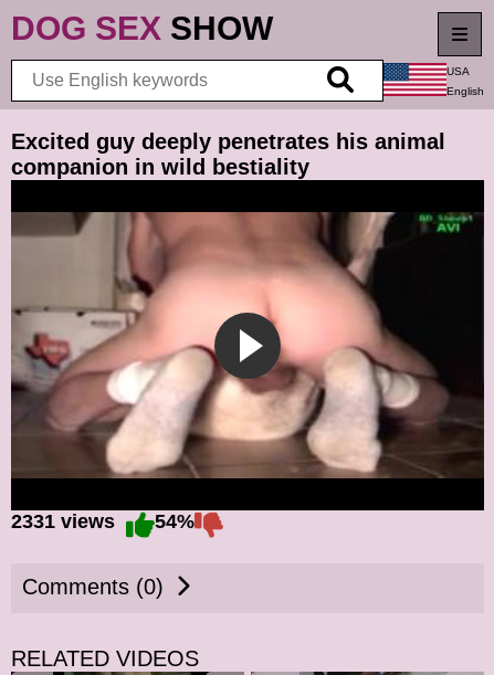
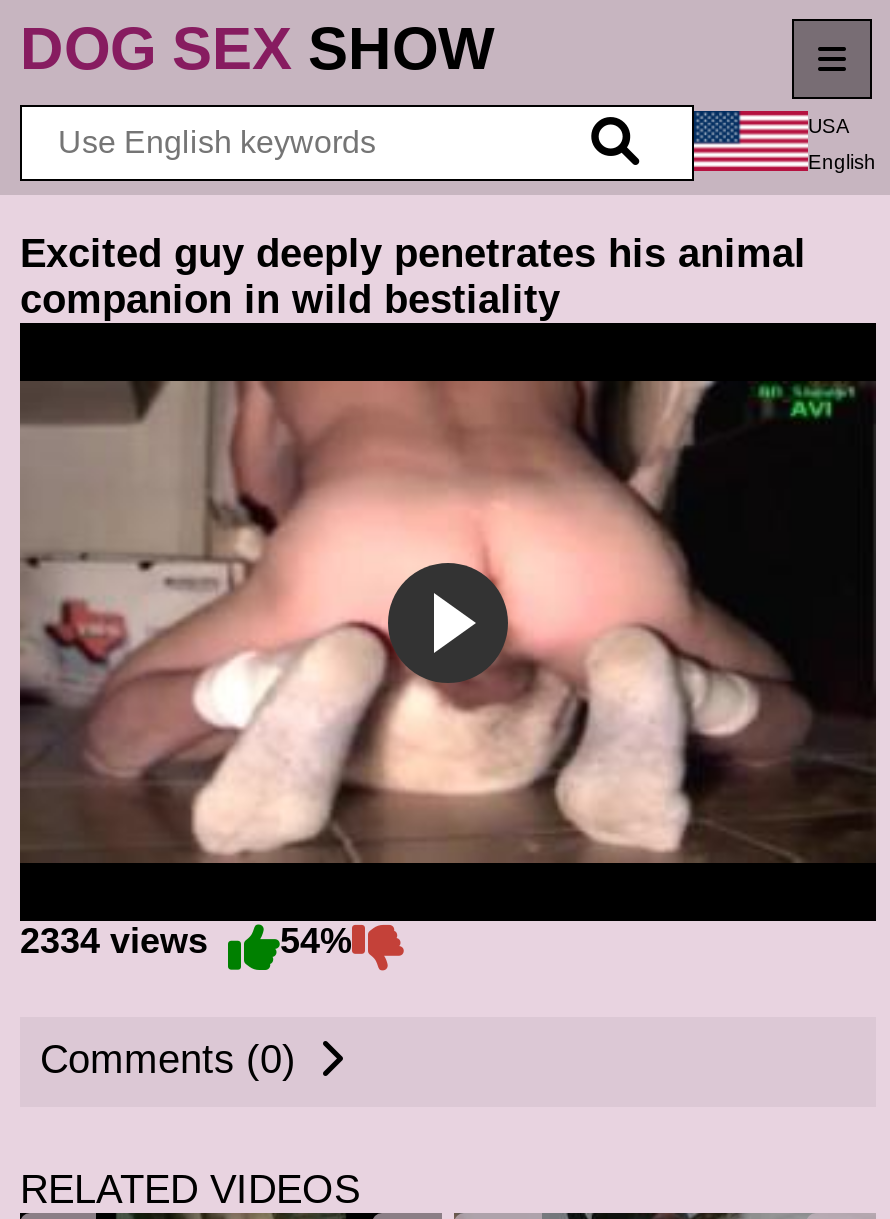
- 2331 views 54%
+ 2334 views 54%
